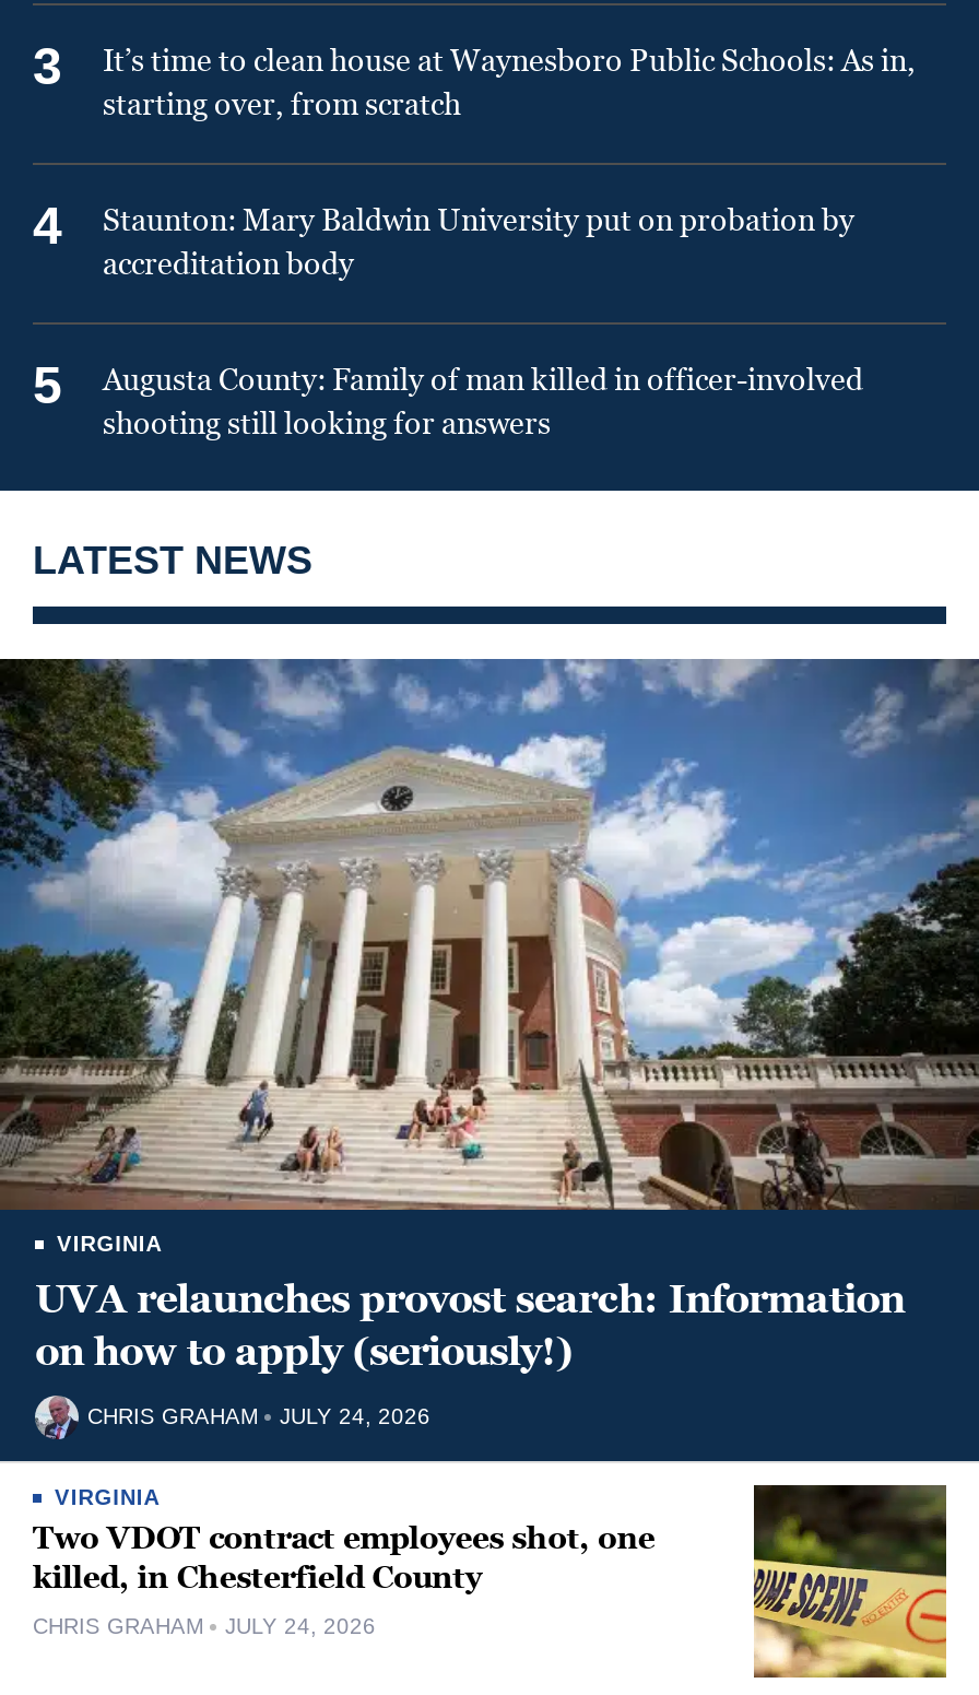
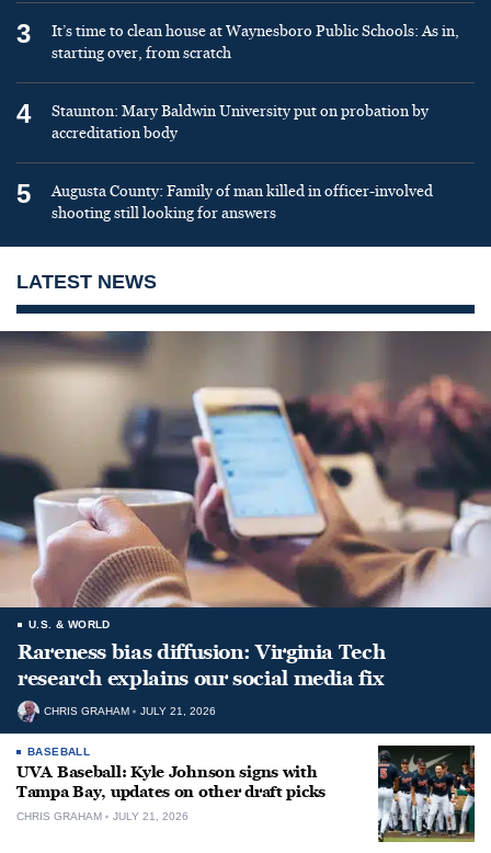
- [image]
- VIRGINIA
- UVA relaunches provost search: Information
- on how to apply (seriously!)
+ [image]
+ U.S. & WORLD
+ Rareness bias diffusion: Virginia Tech
+ research explains our social media fix

- CHRIS GRAHAM JULY 24, 2026
+ CHRIS GRAHAM JULY 21, 2026

- VIRGINIA
- Two VDOT contract employees shot, one
- killed, in Chesterfield County
+ BASEBALL
+ UVA Baseball: Kyle Johnson signs with
+ Tampa Bay, updates on other draft picks

- [image]
+ [image]

- CHRIS GRAHAM JULY 24, 2026
+ CHRIS GRAHAM JULY 21, 2026
